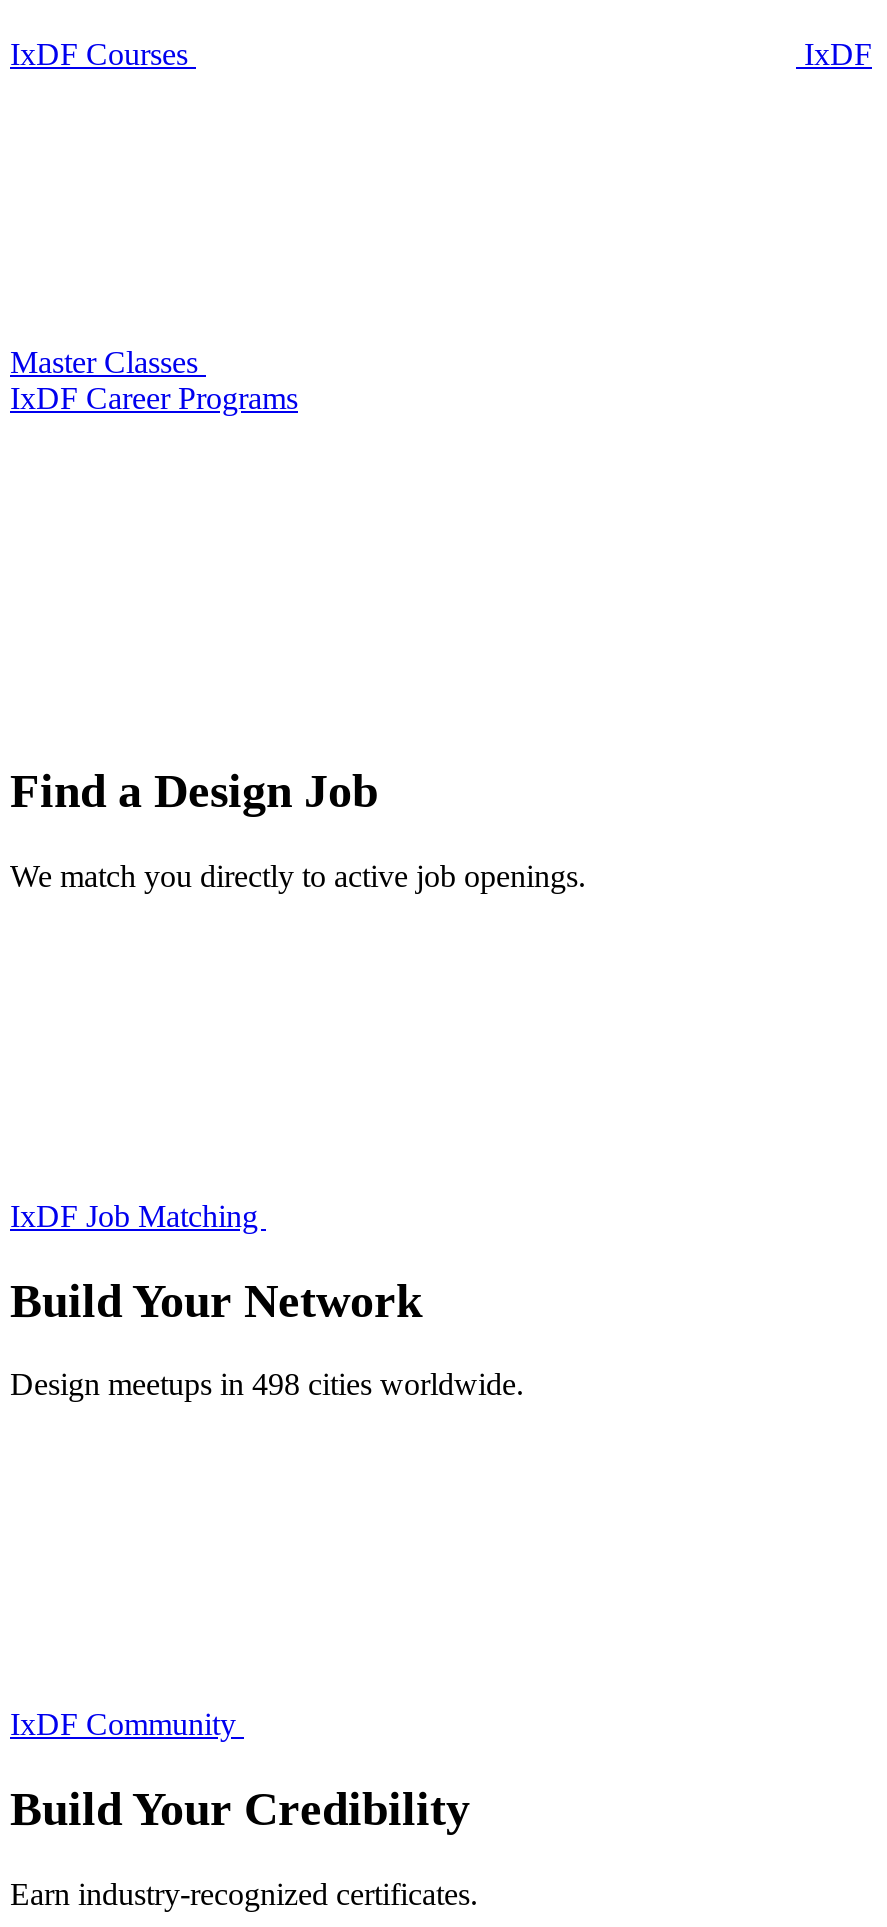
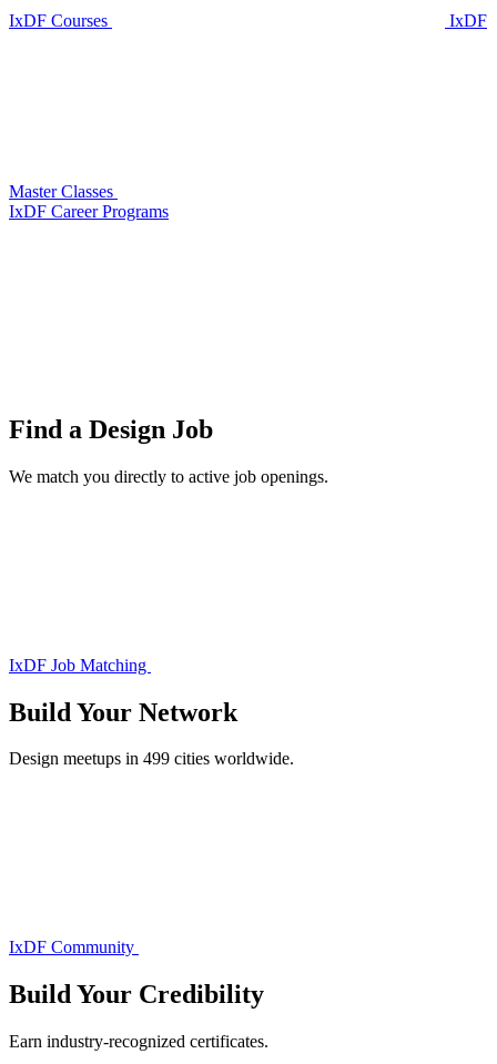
- Design meetups in 498 cities worldwide.
+ Design meetups in 499 cities worldwide.
